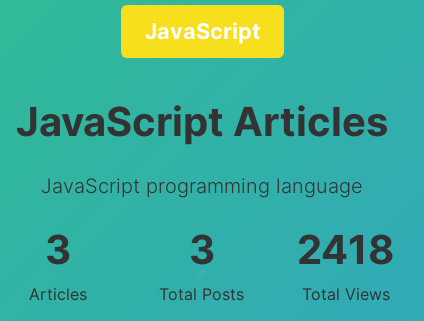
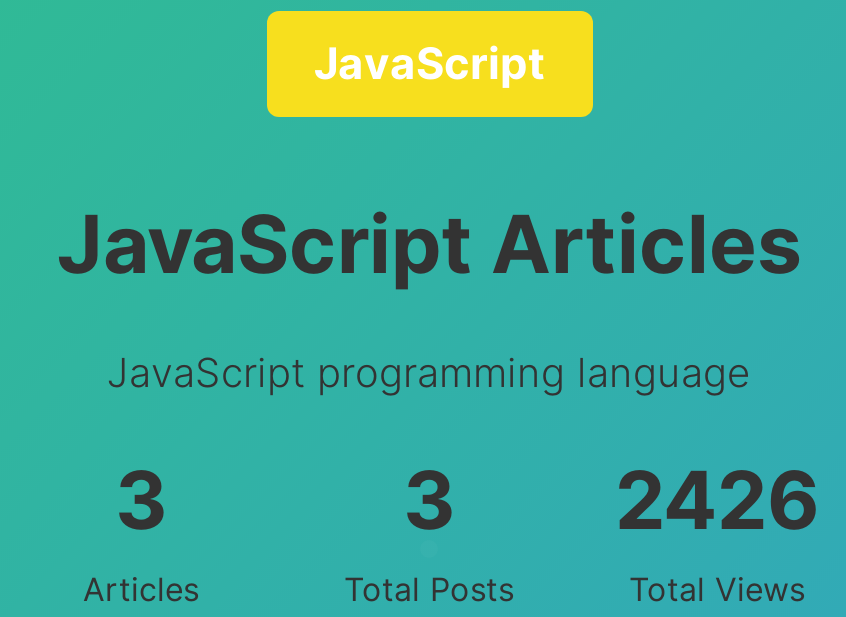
- 3 2418
+ 3 2426
